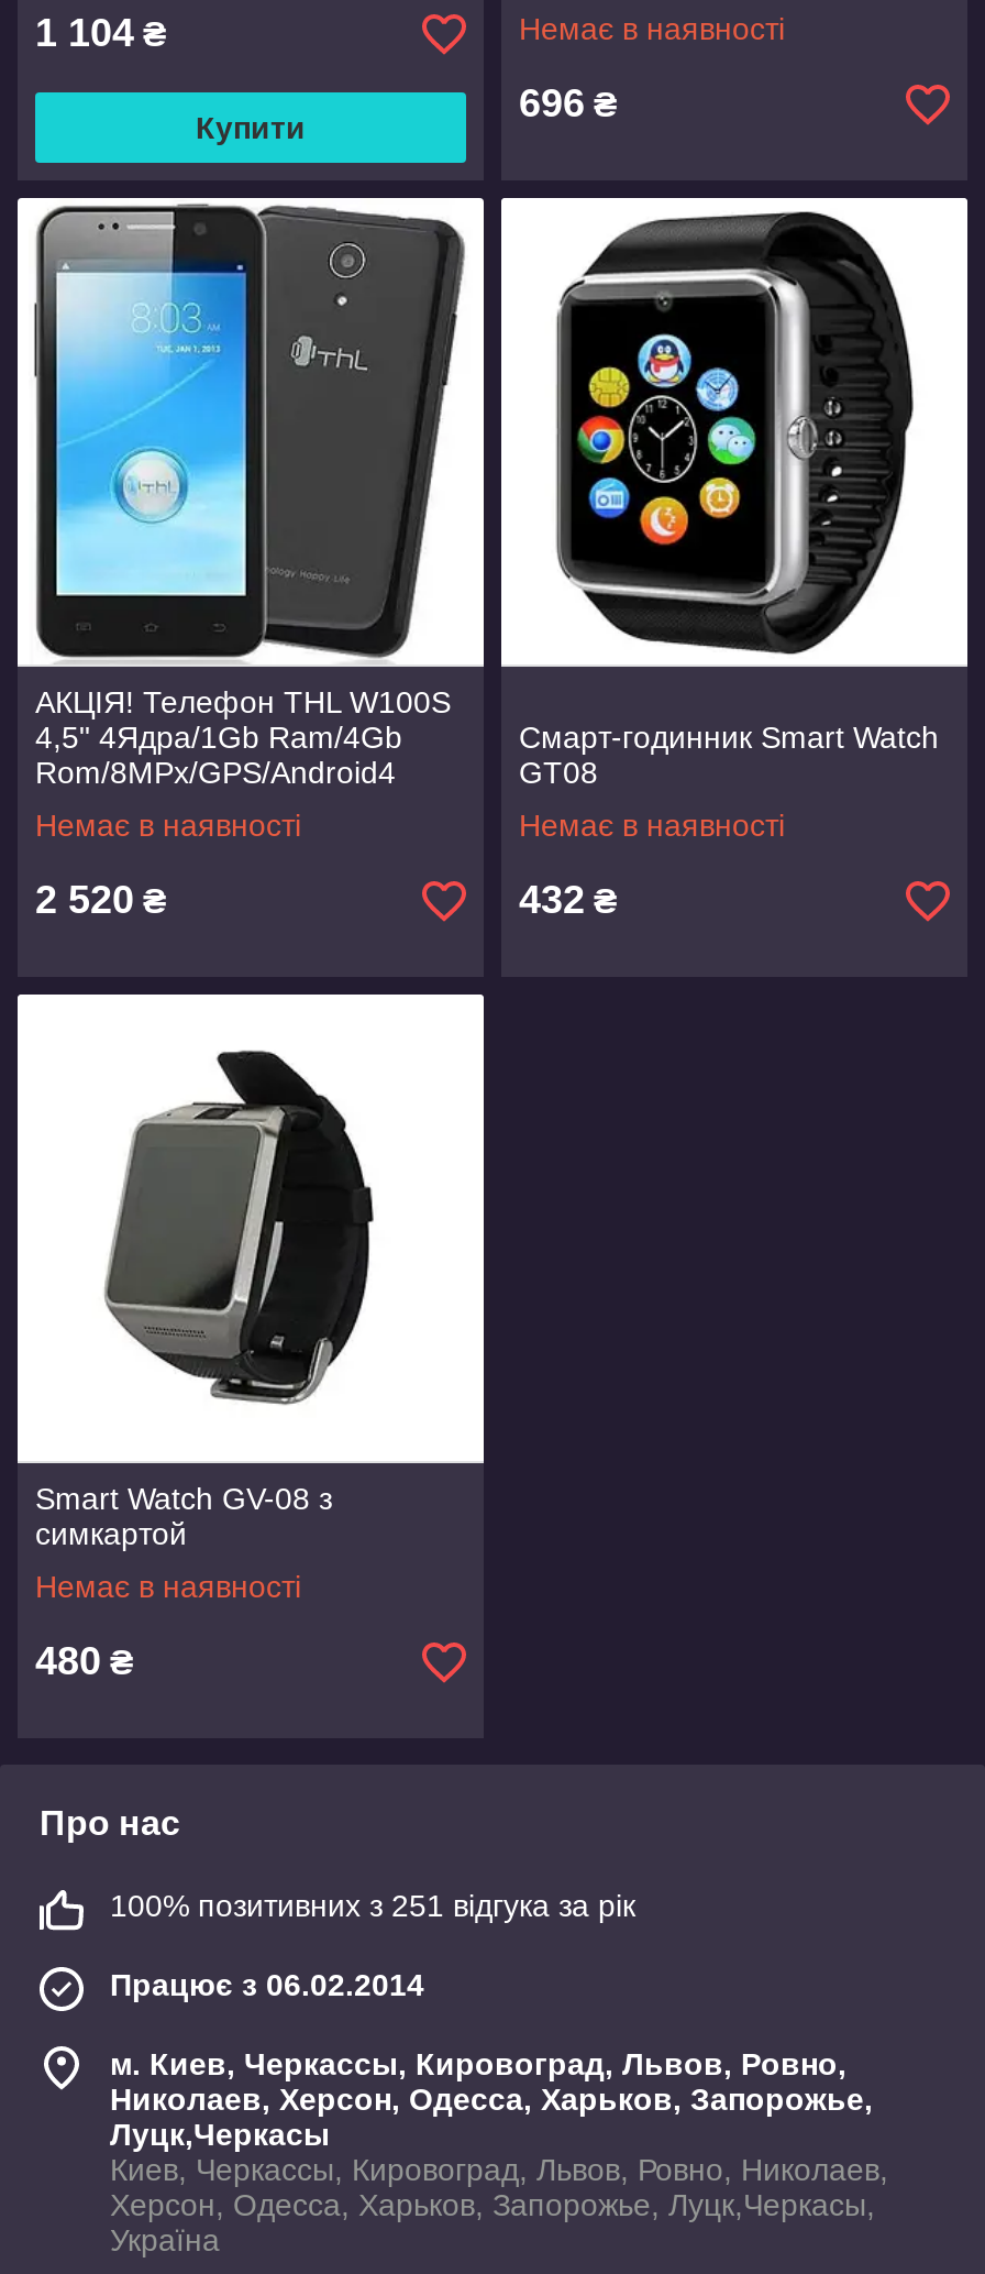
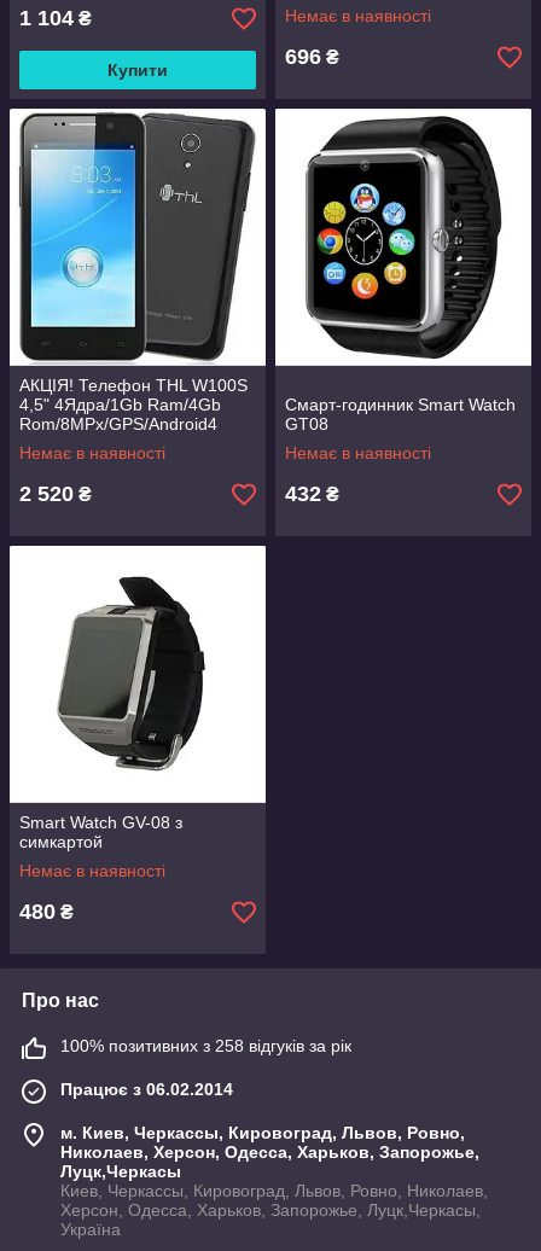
- 100% позитивних з 251 відгука за рік
+ 100% позитивних з 258 відгуків за рік
